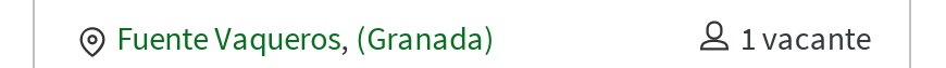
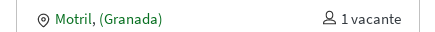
- Fuente Vaqueros, (Granada)
+ Motril, (Granada)
